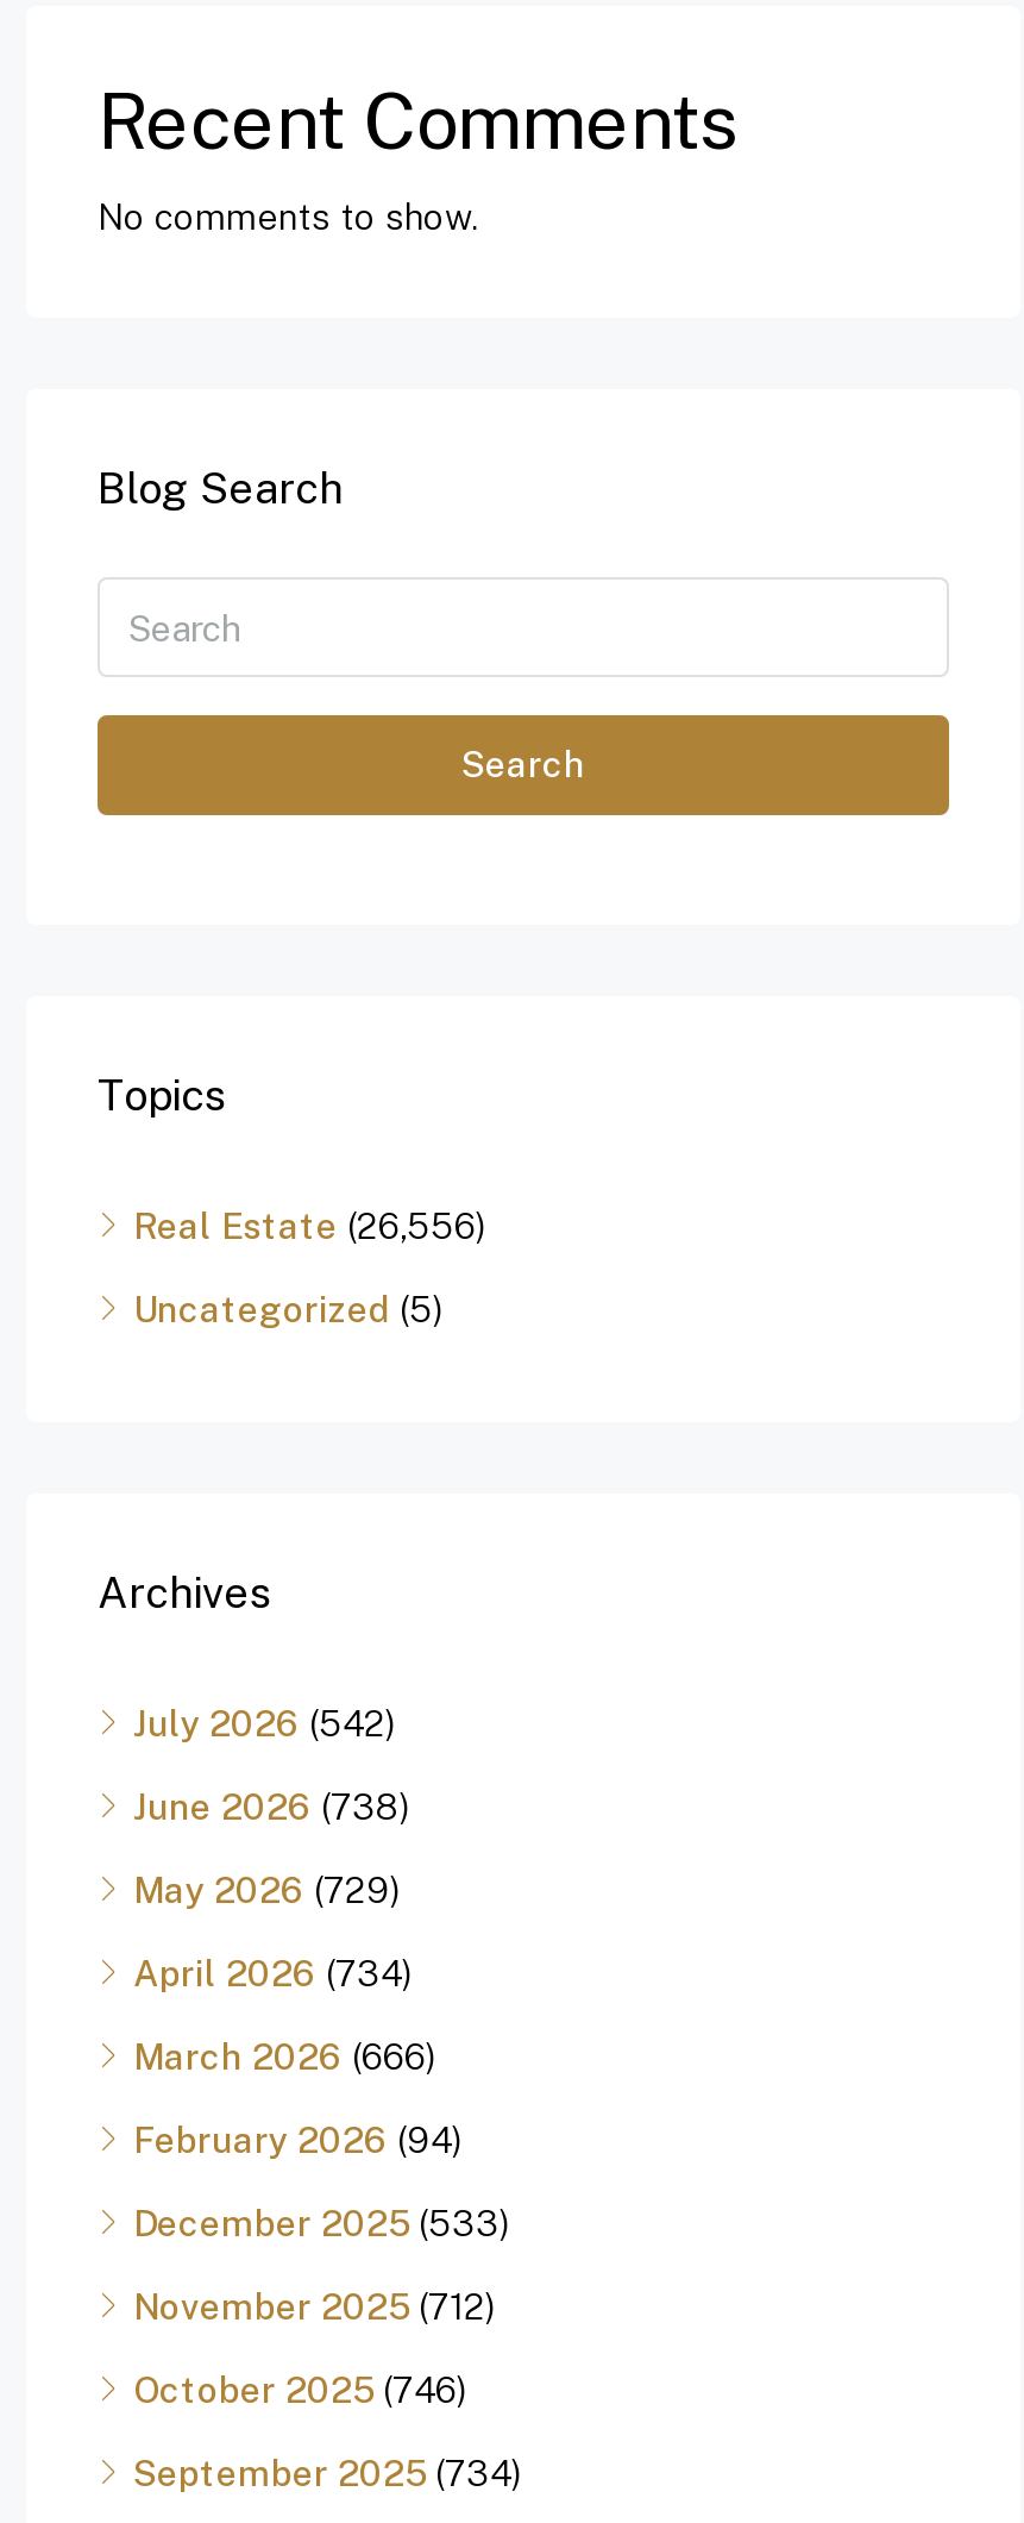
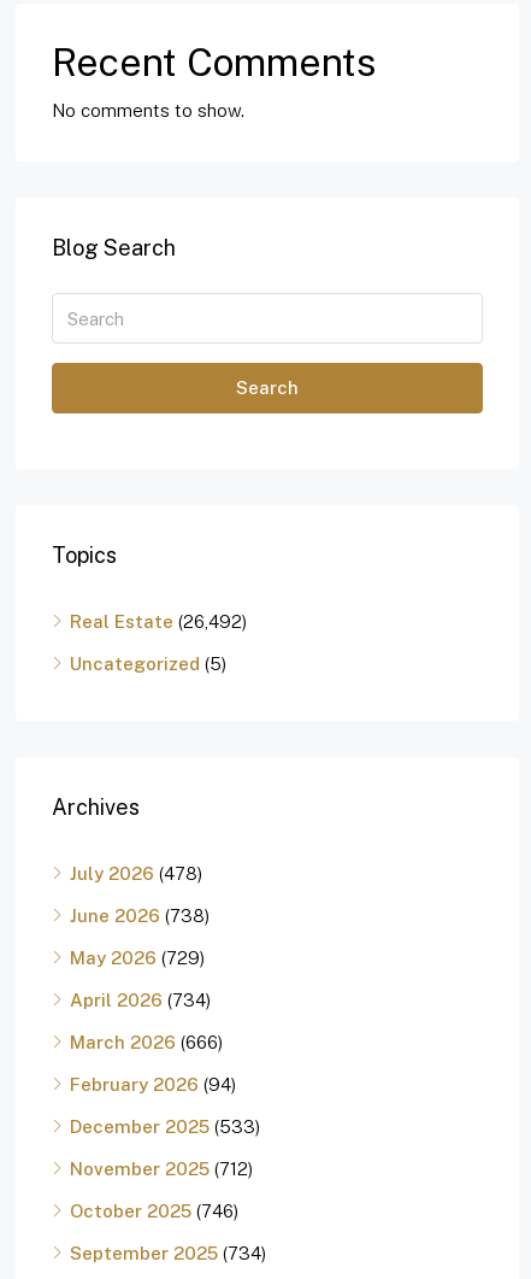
- Real Estate (26,556)
+ Real Estate (26,492)

- July 2026 (542)
+ July 2026 (478)
